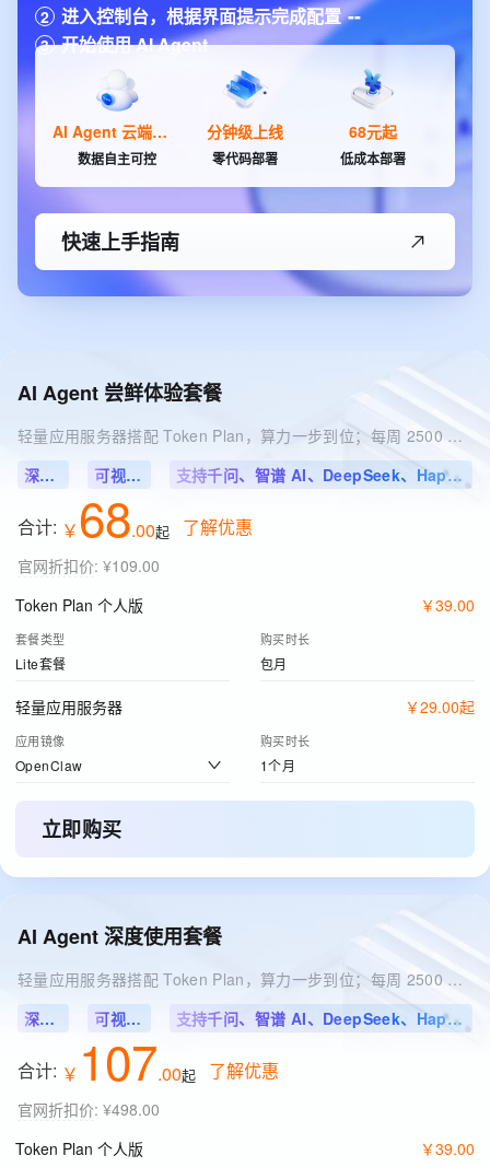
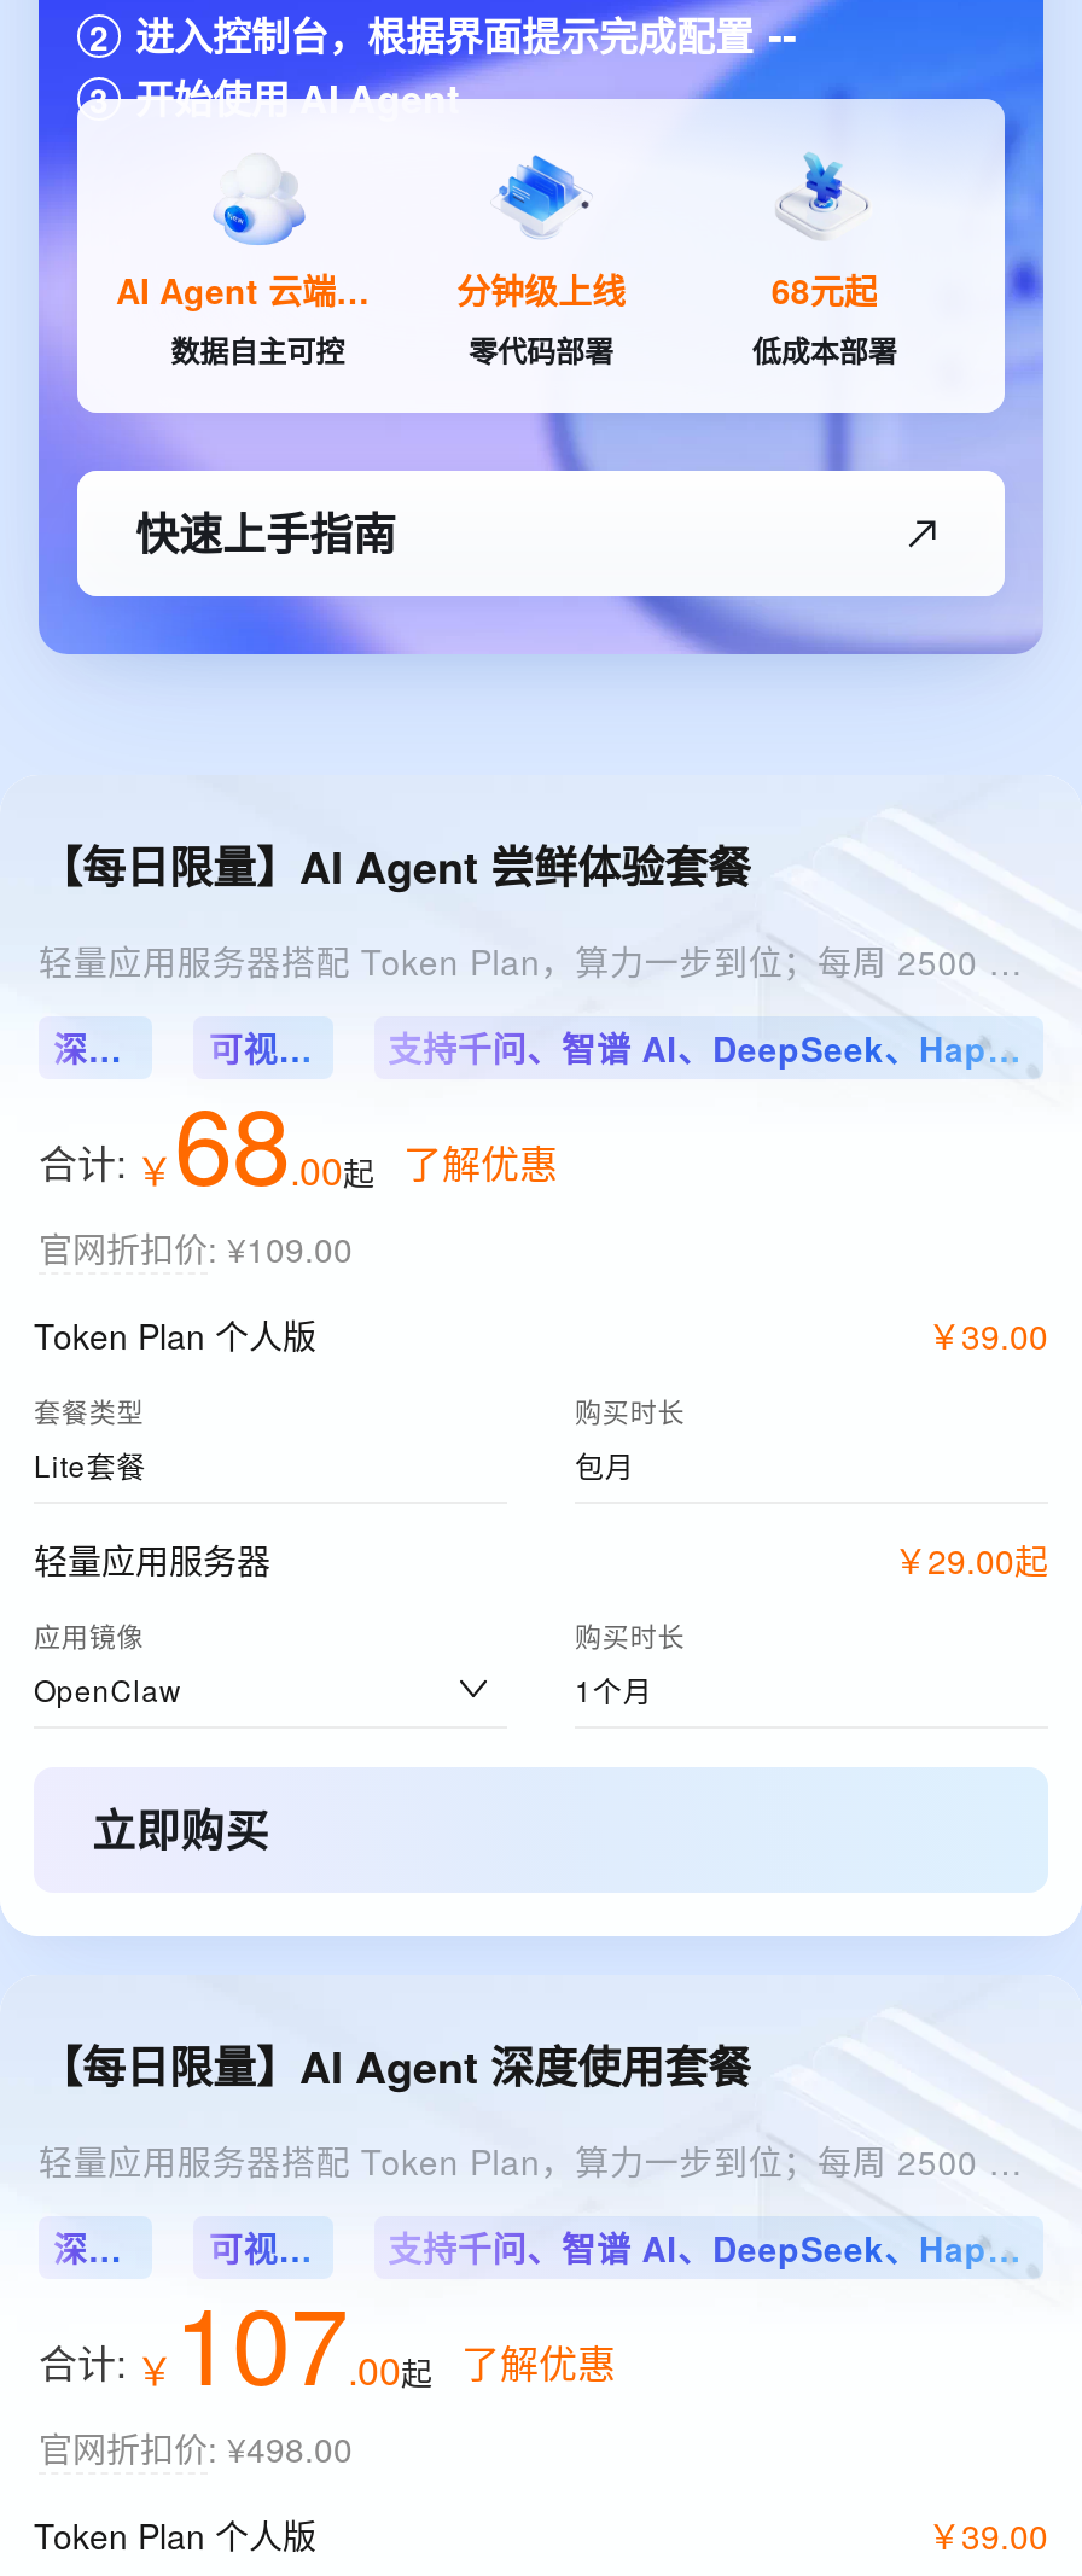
- AI Agent 尝鲜体验套餐
+ 【每日限量】AI Agent 尝鲜体验套餐

- AI Agent 深度使用套餐
+ 【每日限量】AI Agent 深度使用套餐
